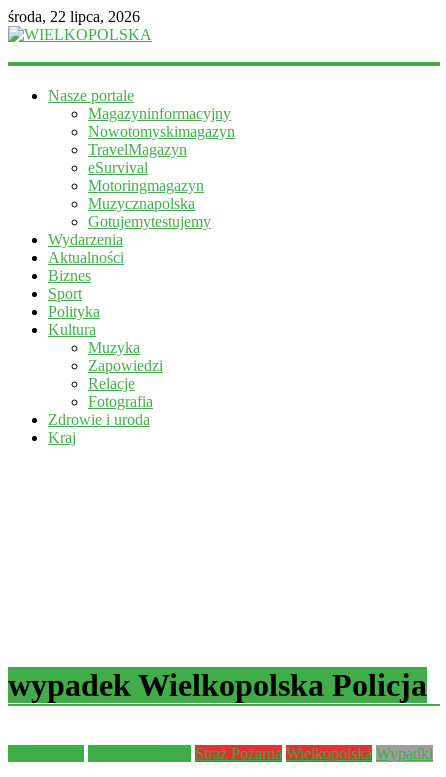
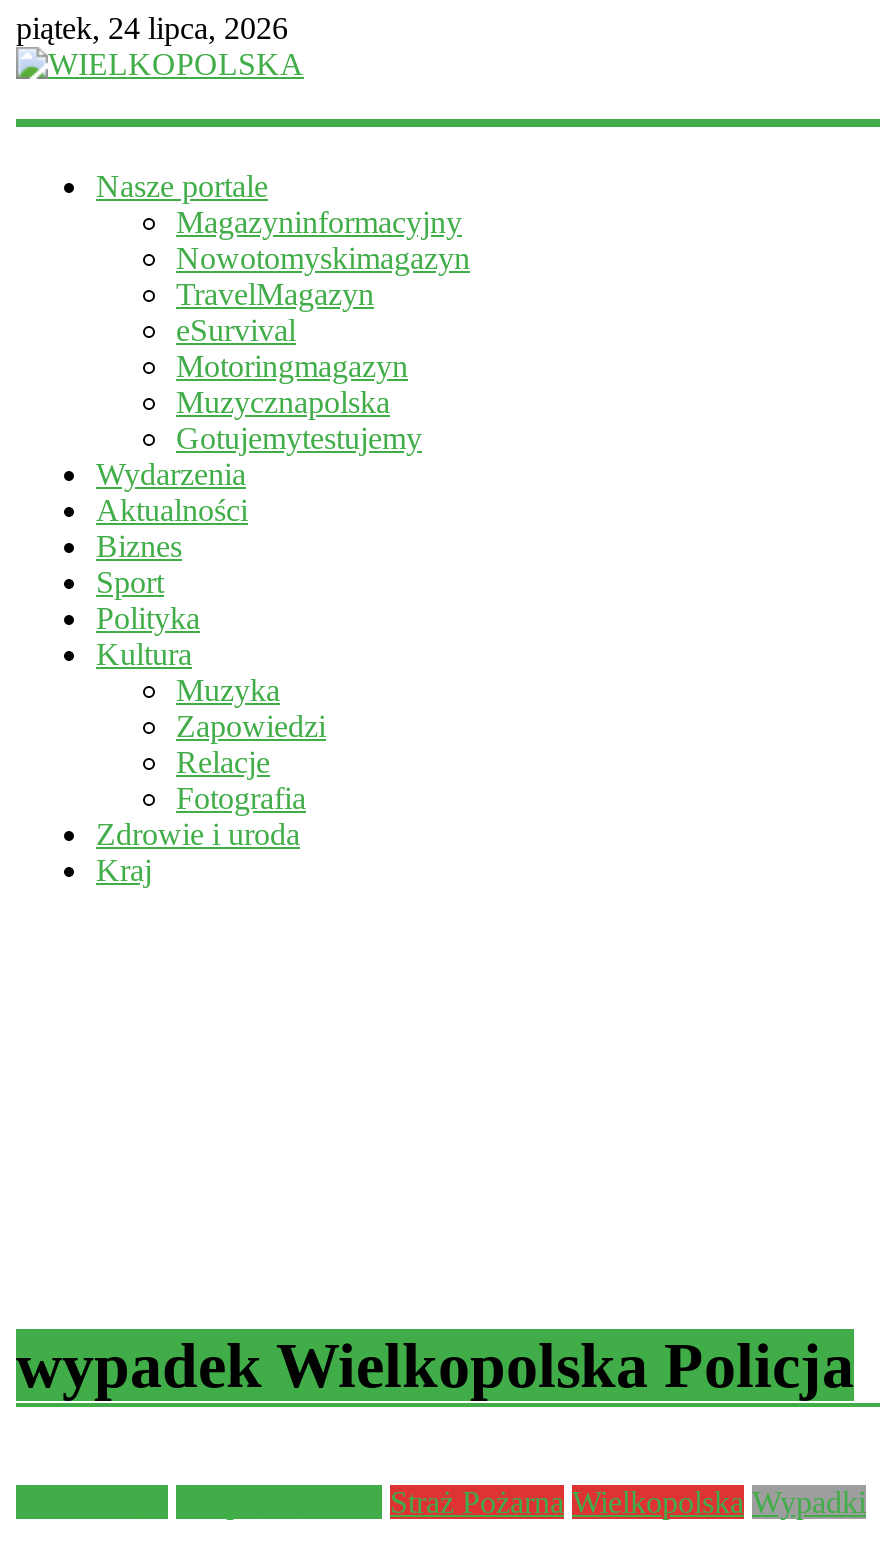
- środa, 22 lipca, 2026
+ piątek, 24 lipca, 2026
